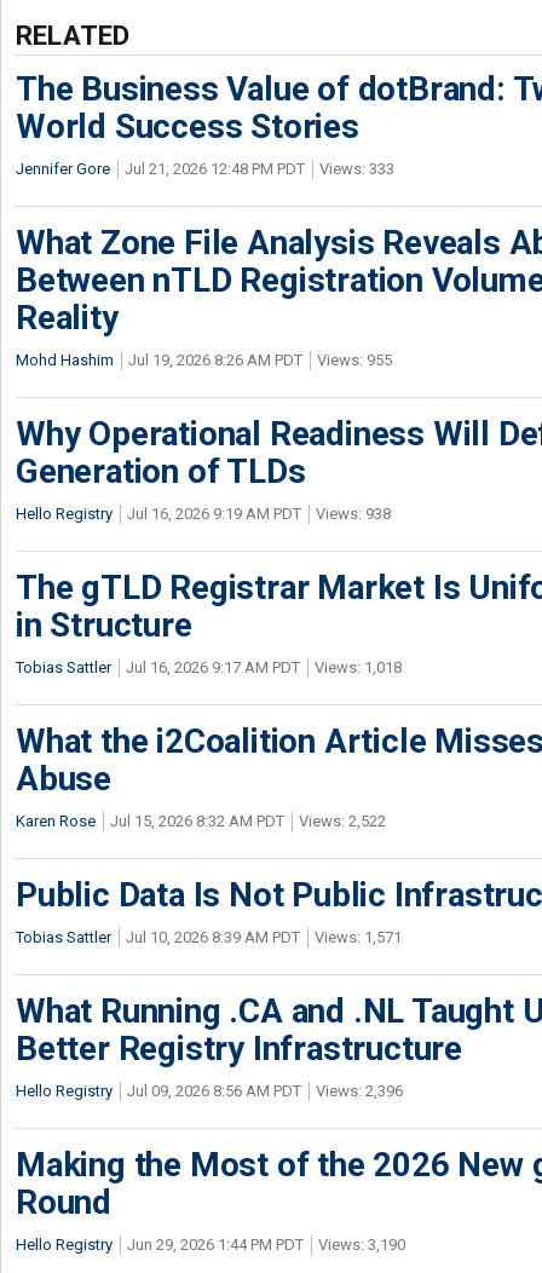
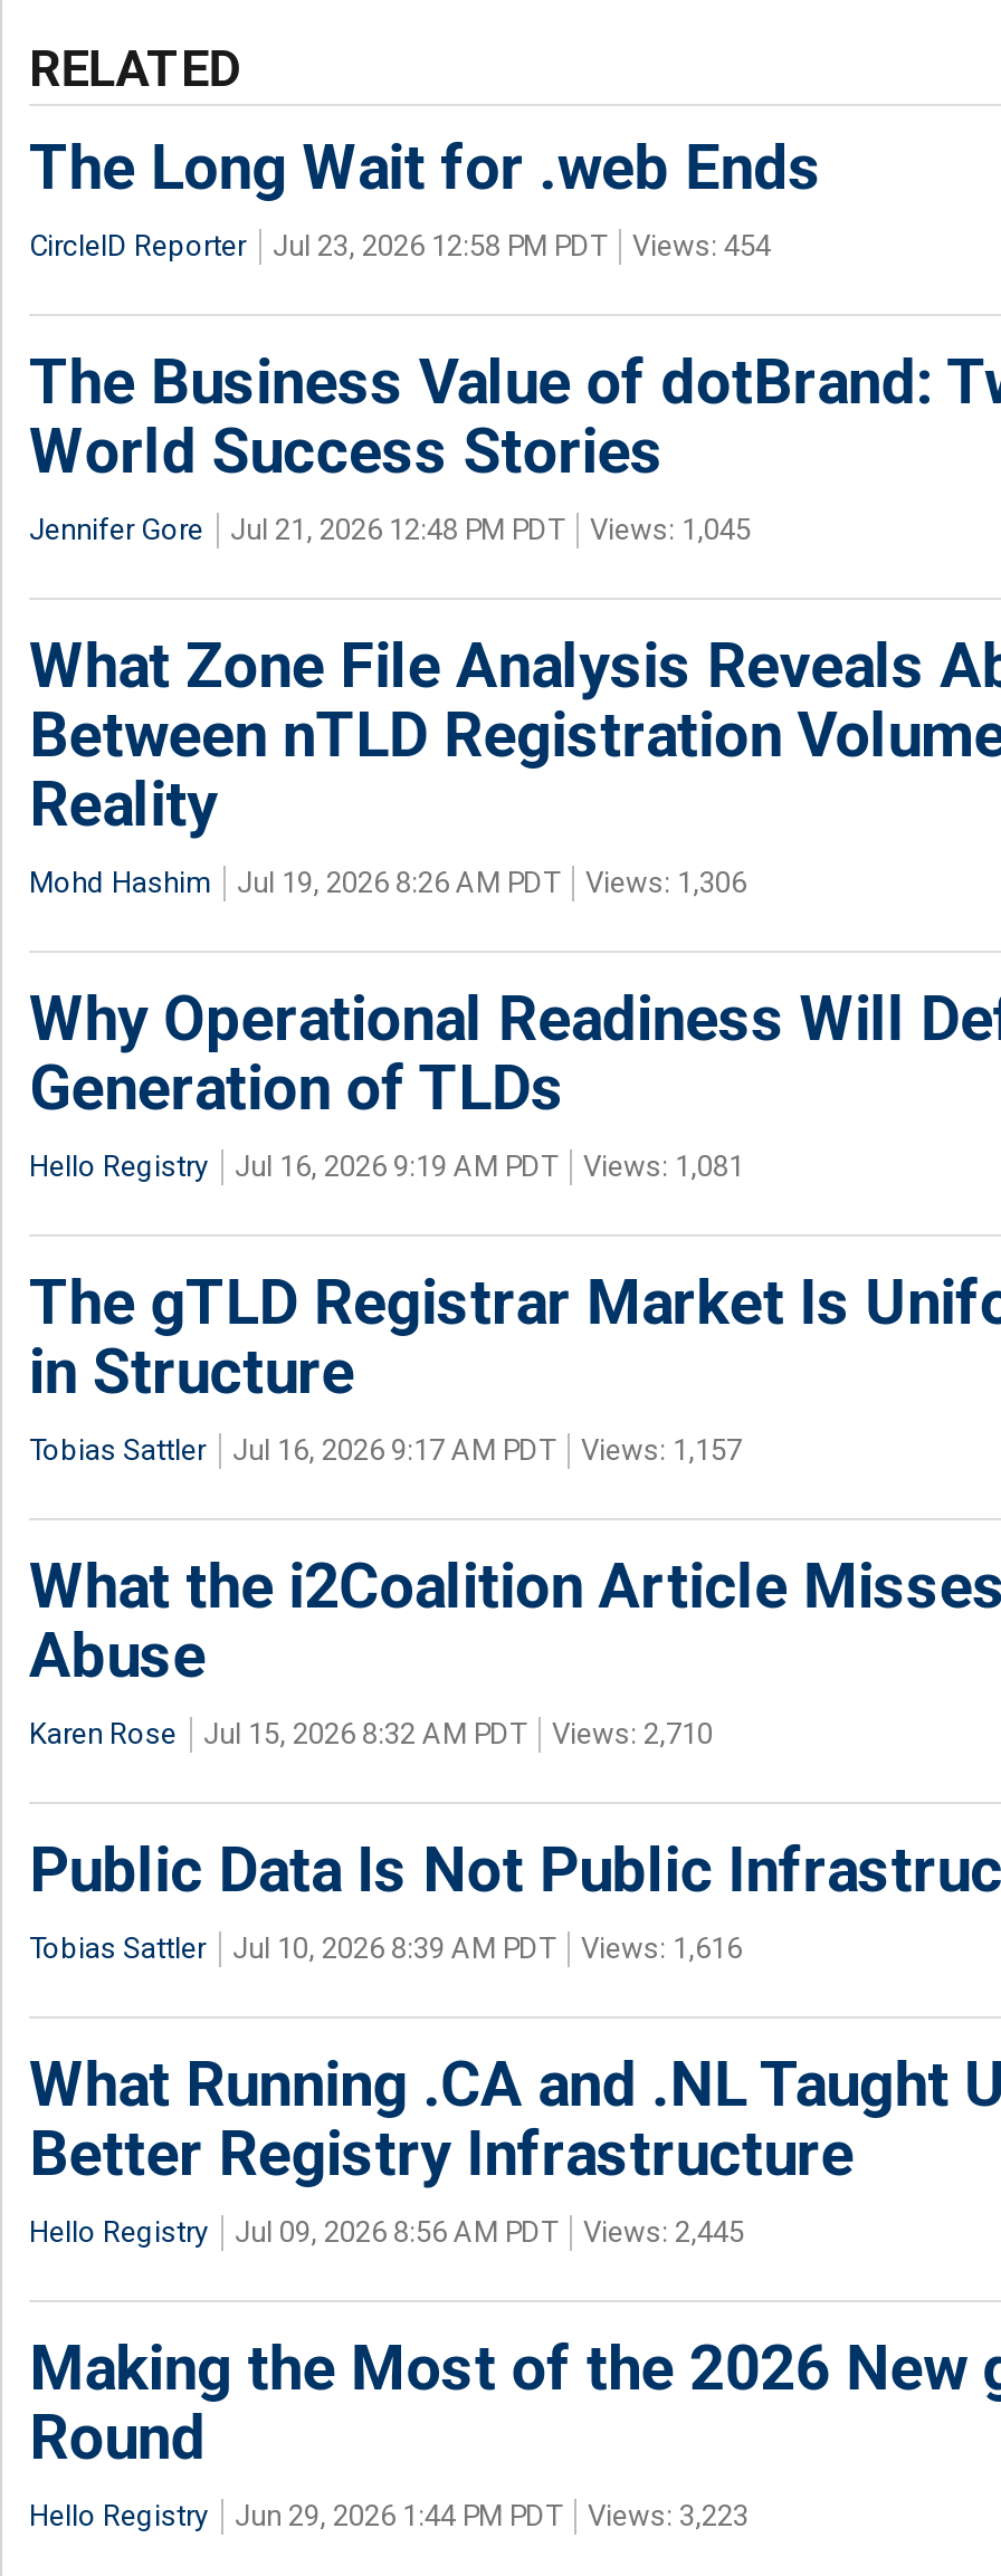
+ The Long Wait for .web Ends
+ CircleID Reporter
+ Jul 23, 2026 12:58 PM PDT
+ Views: 454

- Jennifer Gore Jul 21, 2026 12:48 PM PDT Views: 333
+ Jennifer Gore Jul 21, 2026 12:48 PM PDT Views: 1,045

- Mohd Hashim Jul 19, 2026 8:26 AM PDT Views: 955
+ Mohd Hashim Jul 19, 2026 8:26 AM PDT Views: 1,306

- Hello Registry Jul 16, 2026 9:19 AM PDT Views: 938
+ Hello Registry Jul 16, 2026 9:19 AM PDT Views: 1,081

- Tobias Sattler Jul 16, 2026 9:17 AM PDT Views: 1,018
+ Tobias Sattler Jul 16, 2026 9:17 AM PDT Views: 1,157

- Karen Rose Jul 15, 2026 8:32 AM PDT Views: 2,522
+ Karen Rose Jul 15, 2026 8:32 AM PDT Views: 2,710

- Tobias Sattler Jul 10, 2026 8:39 AM PDT Views: 1,571
+ Tobias Sattler Jul 10, 2026 8:39 AM PDT Views: 1,616

- Hello Registry Jul 09, 2026 8:56 AM PDT Views: 2,396
+ Hello Registry Jul 09, 2026 8:56 AM PDT Views: 2,445

- Hello Registry Jun 29, 2026 1:44 PM PDT Views: 3,190
+ Hello Registry Jun 29, 2026 1:44 PM PDT Views: 3,223
